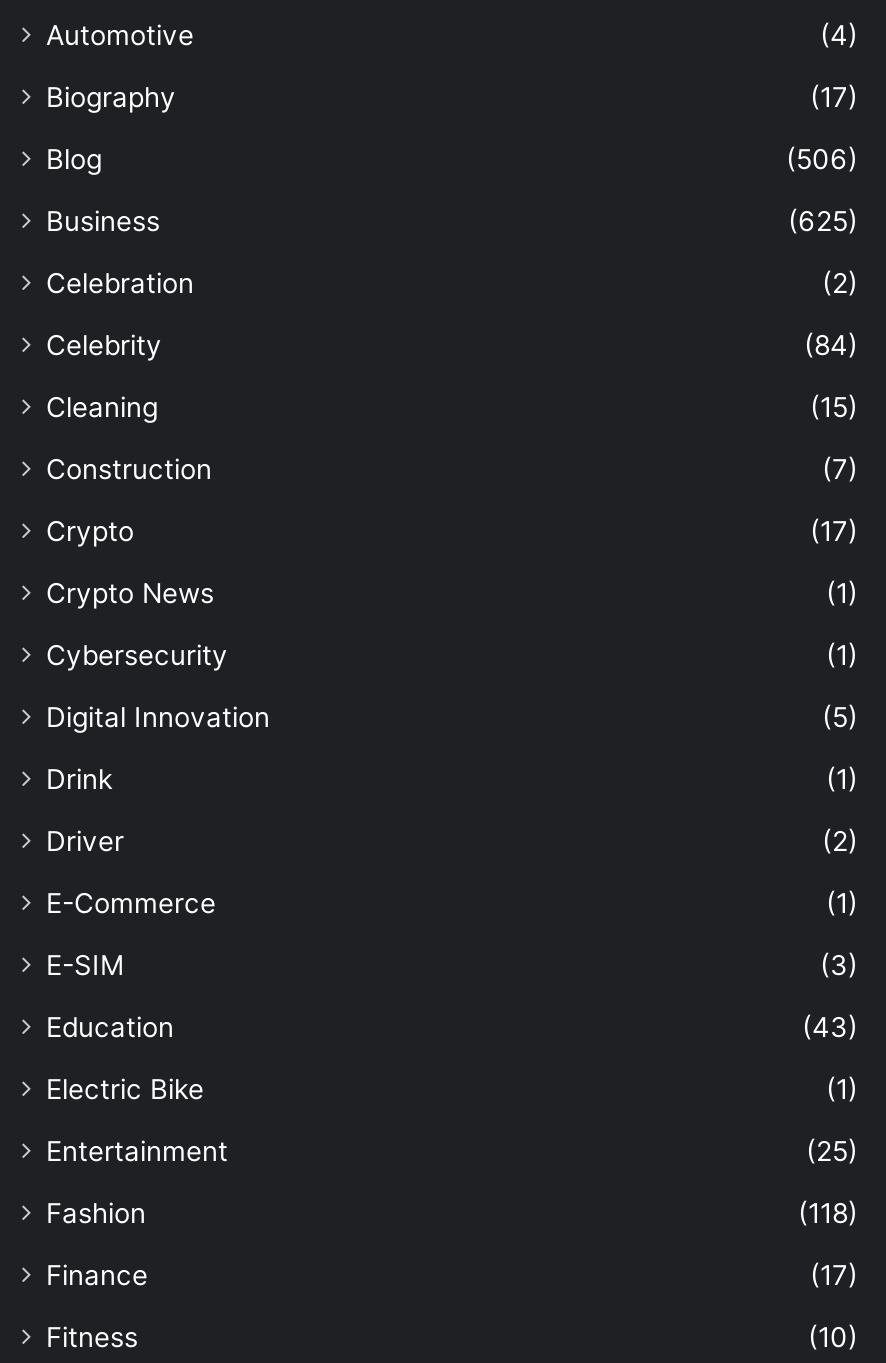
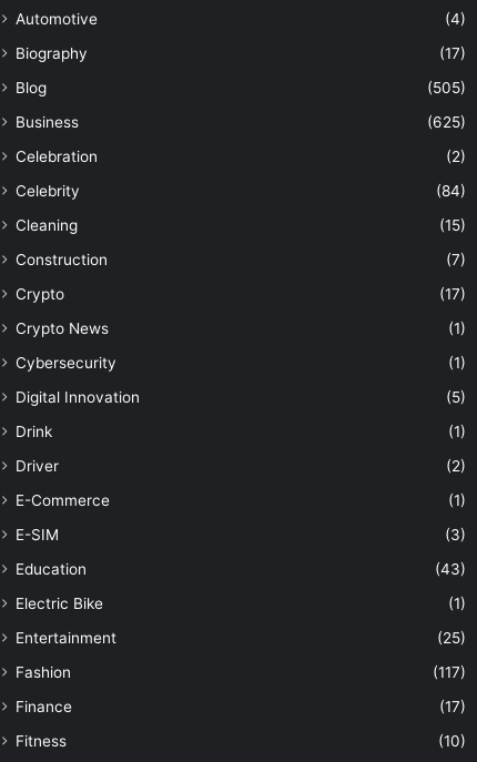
- (506)
+ (505)

- (118)
+ (117)
